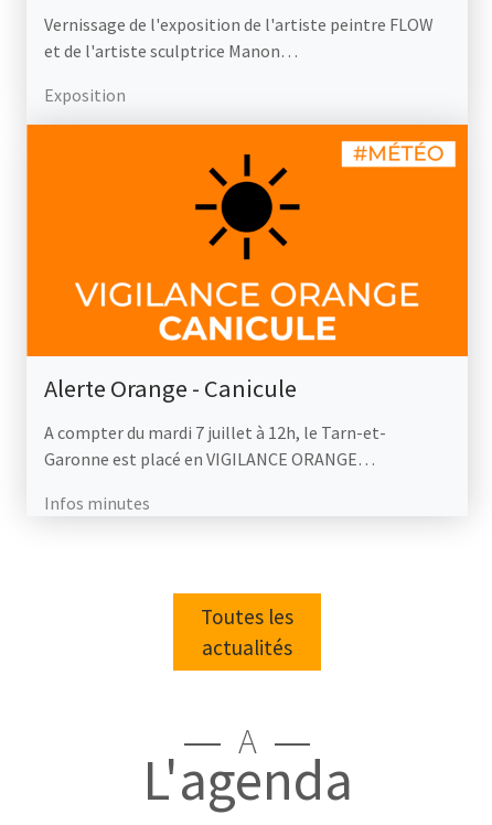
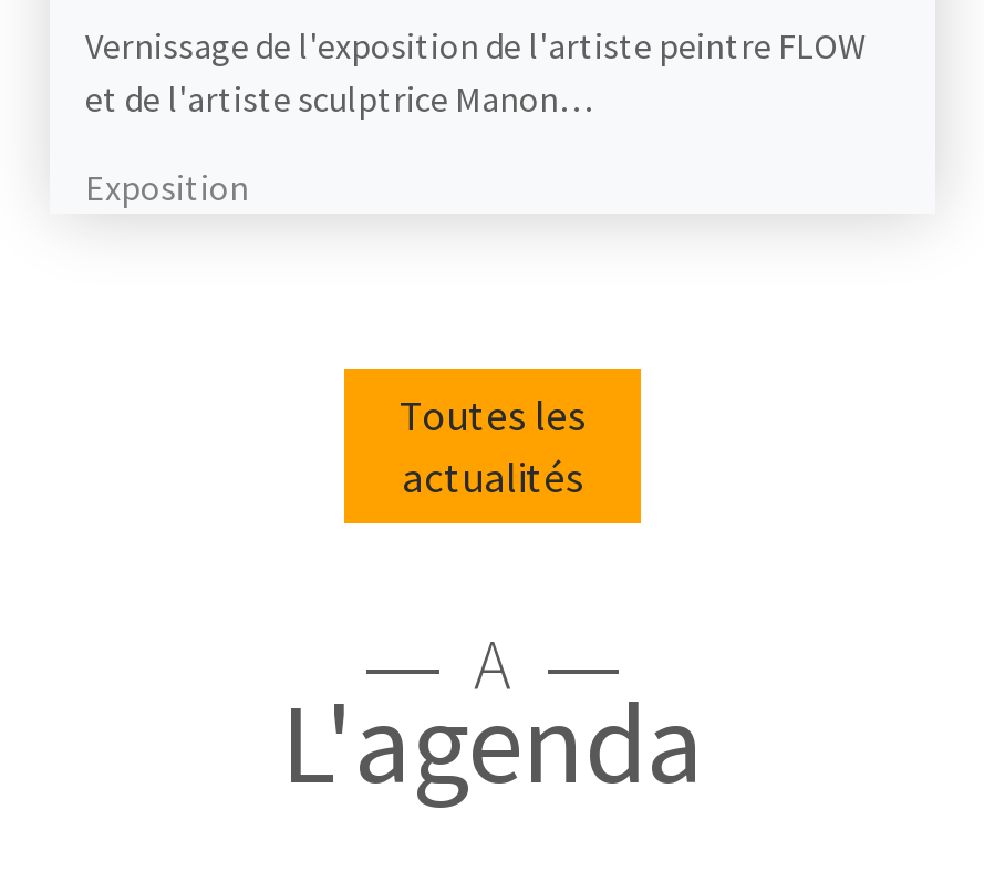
- [image]
- Alerte Orange - Canicule
- A compter du mardi 7 juillet à 12h, le Tarn-et-
- Garonne est placé en VIGILANCE ORANGE…
- Infos minutes
